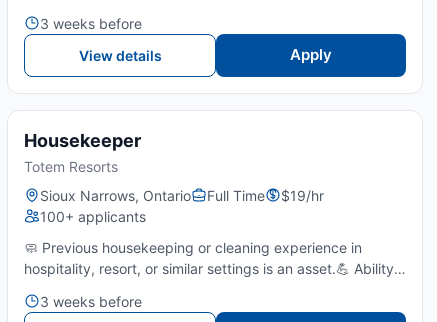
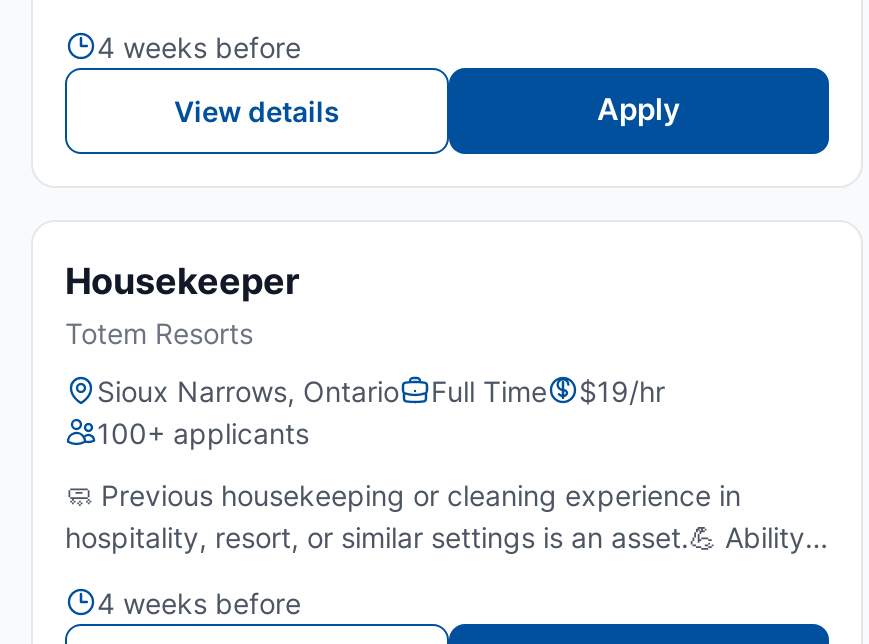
- 3 weeks before
+ 4 weeks before

- 3 weeks before
+ 4 weeks before
